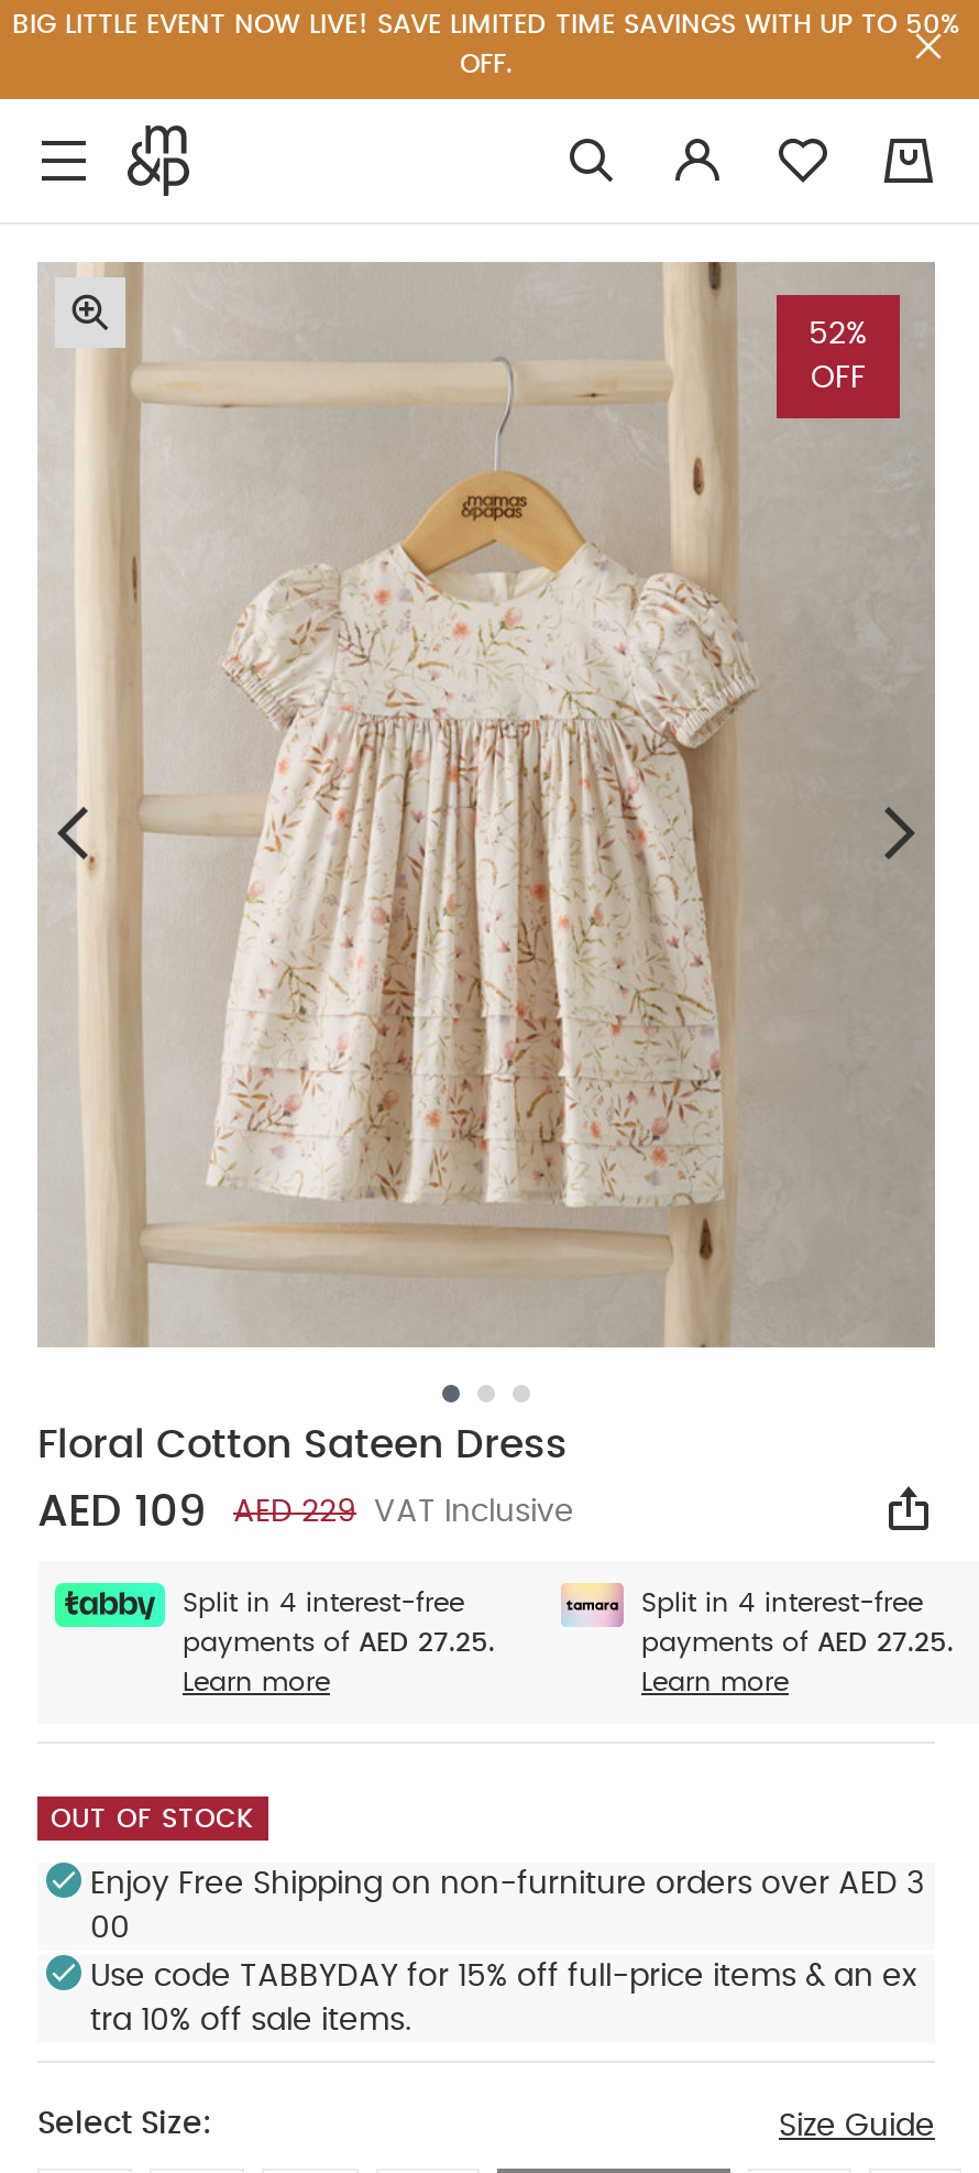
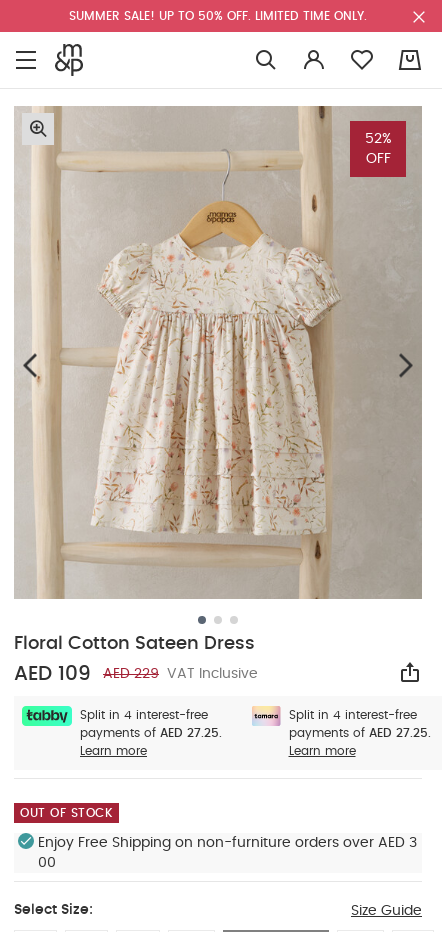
- BIG LITTLE EVENT NOW LIVE! SAVE LIMITED TIME SAVINGS WITH UP TO 50%
- OFF.
+ SUMMER SALE! UP TO 50% OFF. LIMITED TIME ONLY.

- Use code TABBYDAY for 15% off full-price items & an ex
- tra 10% off sale items.
